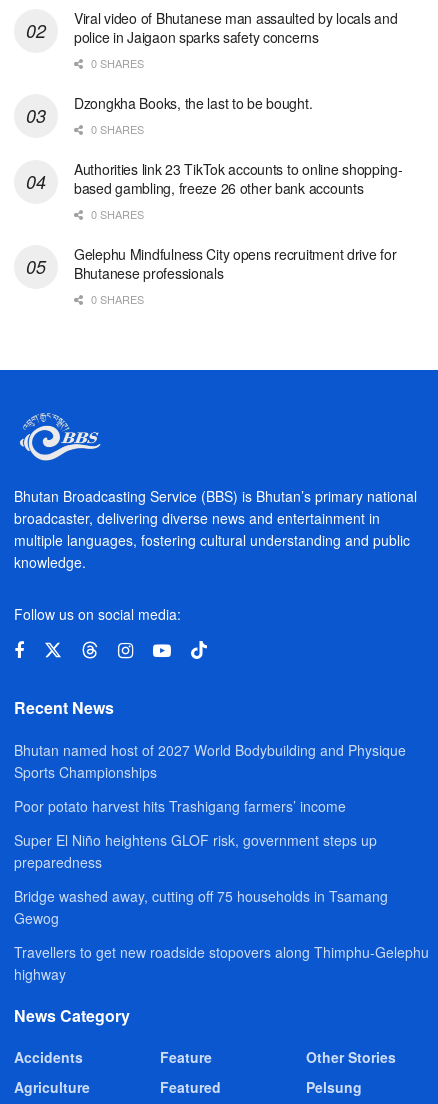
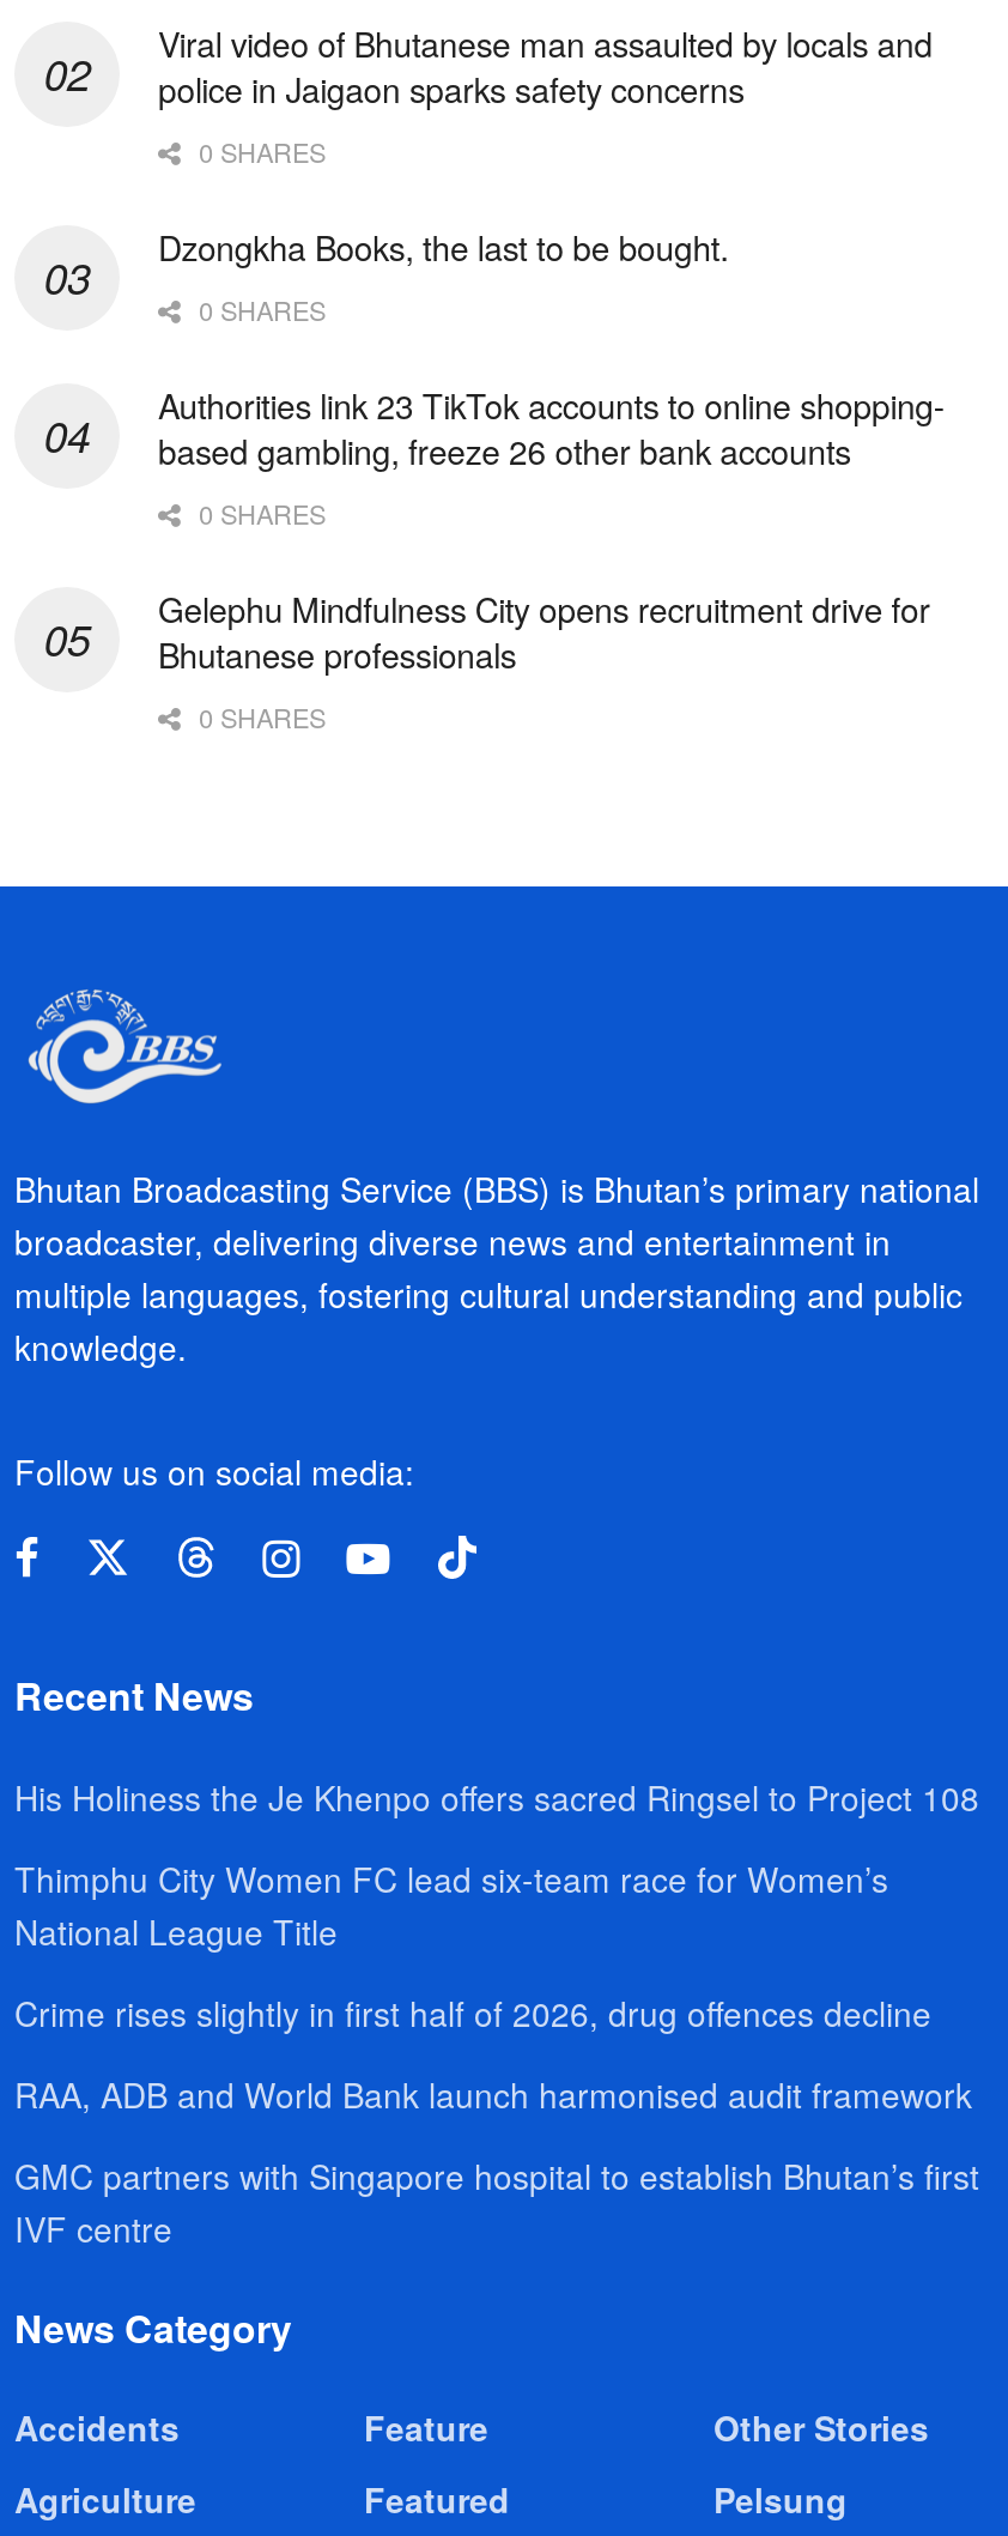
- Bhutan named host of 2027 World Bodybuilding and Physique
- Sports Championships
+ His Holiness the Je Khenpo offers sacred Ringsel to Project 108

- Poor potato harvest hits Trashigang farmers’ income
+ Thimphu City Women FC lead six-team race for Women’s
+ National League Title

- Super El Niño heightens GLOF risk, government steps up
- preparedness
+ Crime rises slightly in first half of 2026, drug offences decline

- Bridge washed away, cutting off 75 households in Tsamang
- Gewog
+ RAA, ADB and World Bank launch harmonised audit framework

- Travellers to get new roadside stopovers along Thimphu-Gelephu
- highway
+ GMC partners with Singapore hospital to establish Bhutan’s first
+ IVF centre
